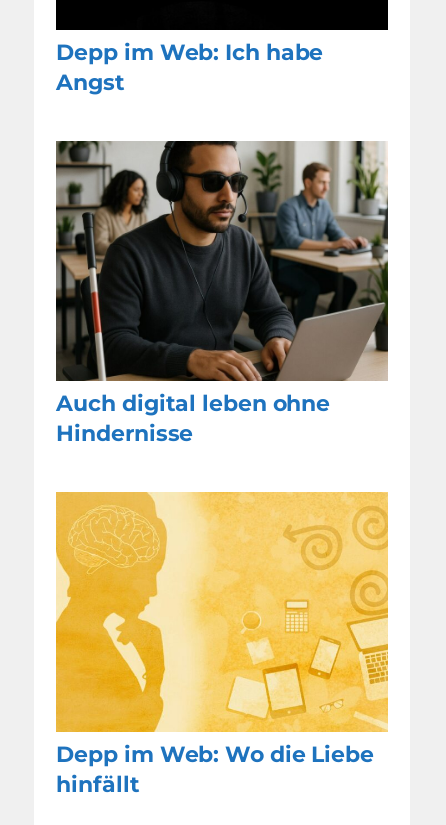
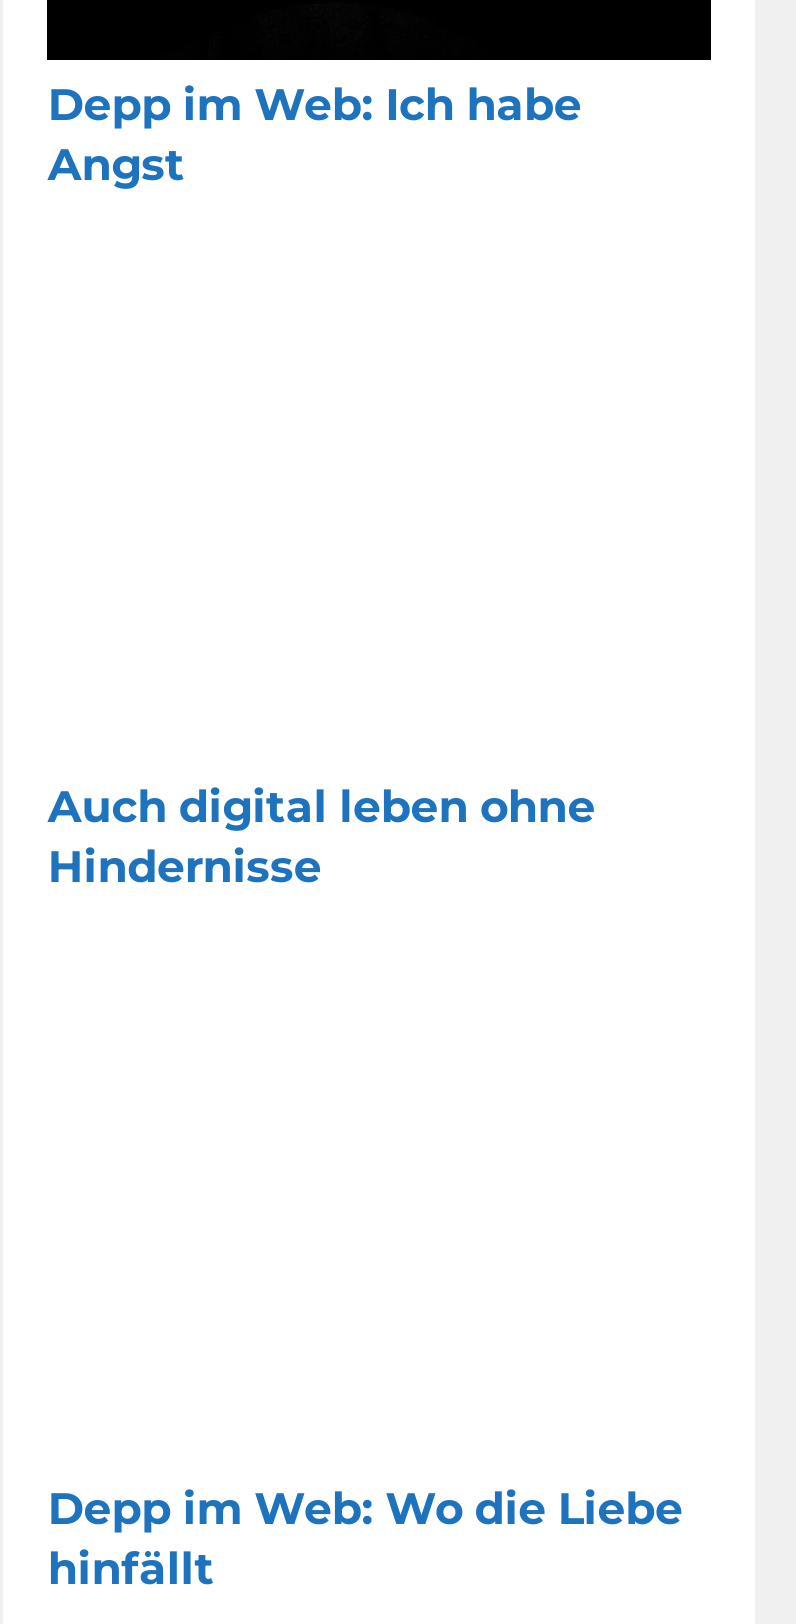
- [image]

- [image]
